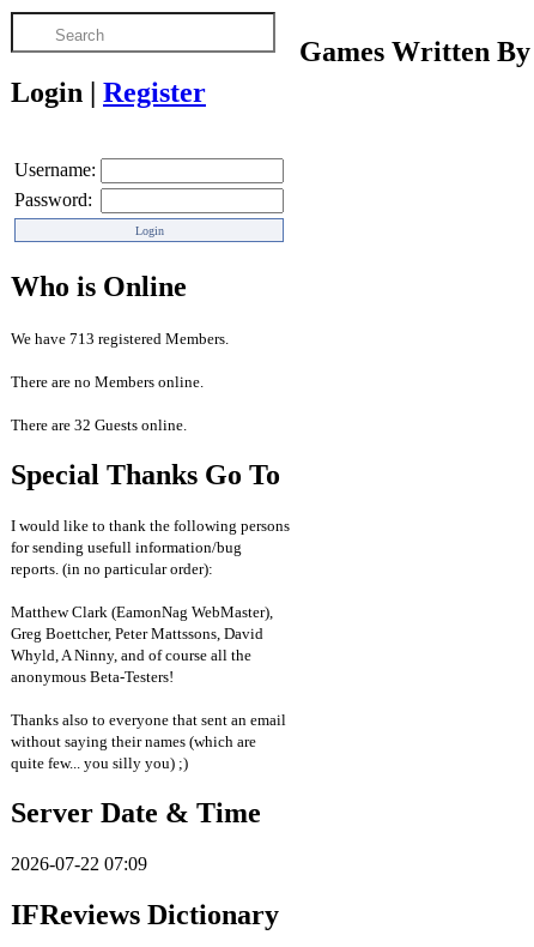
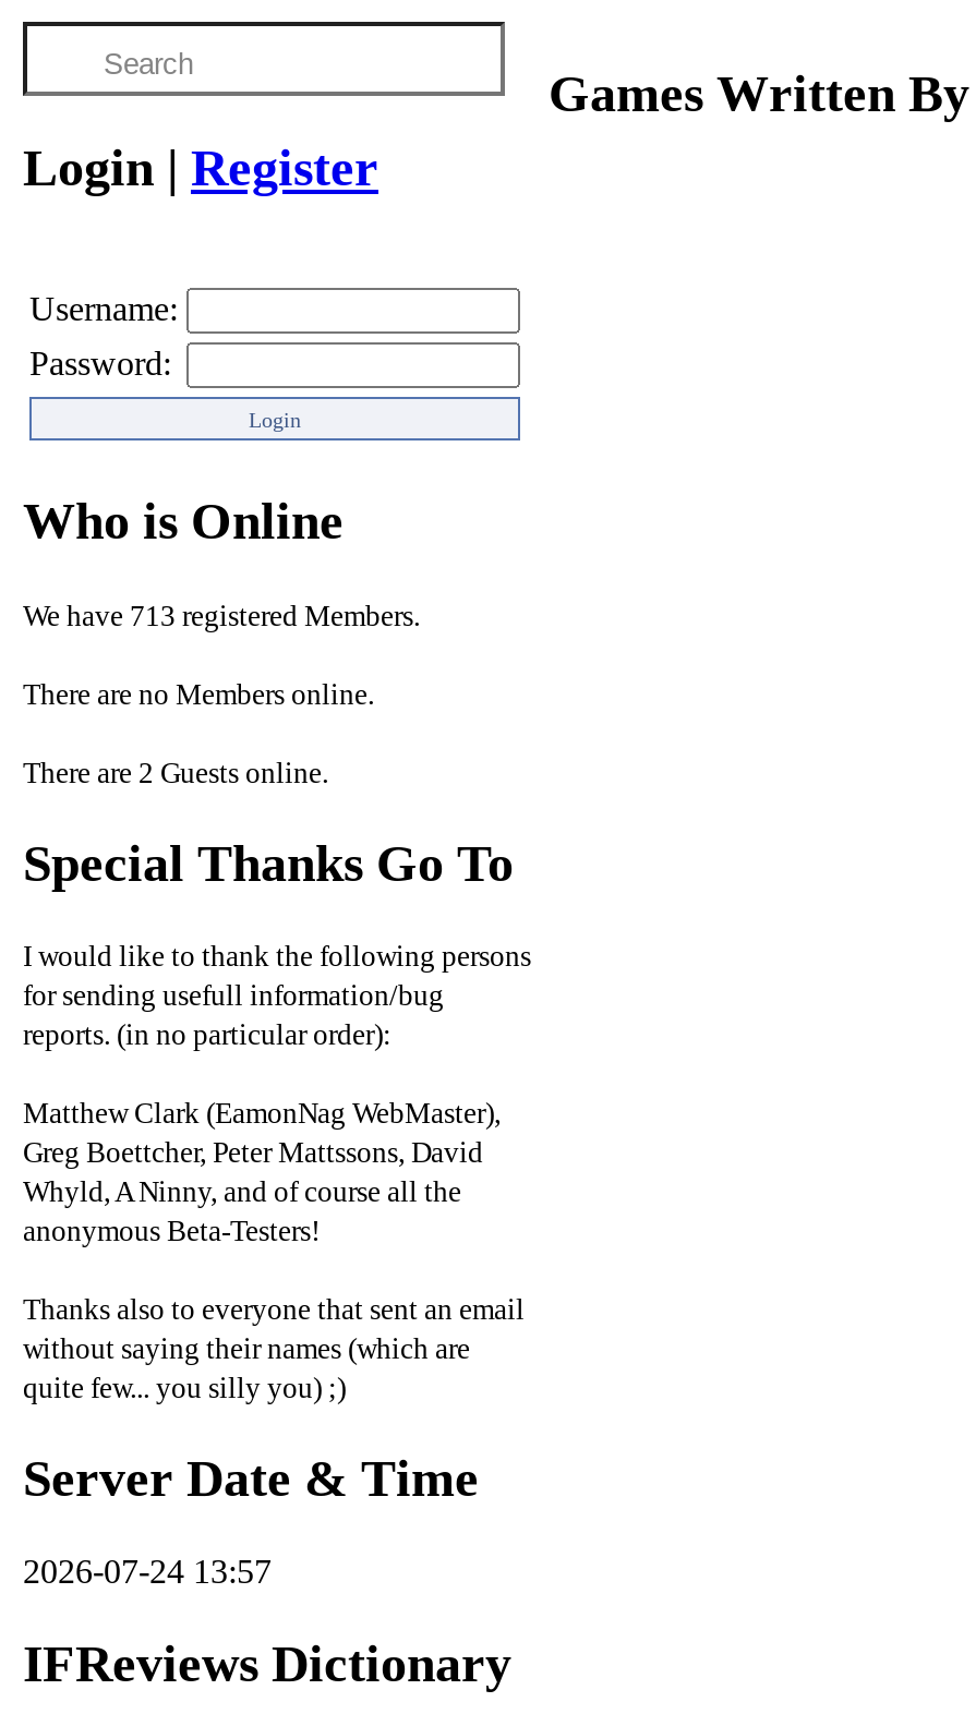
- There are 32 Guests online.
+ There are 2 Guests online.

- 2026-07-22 07:09
+ 2026-07-24 13:57
